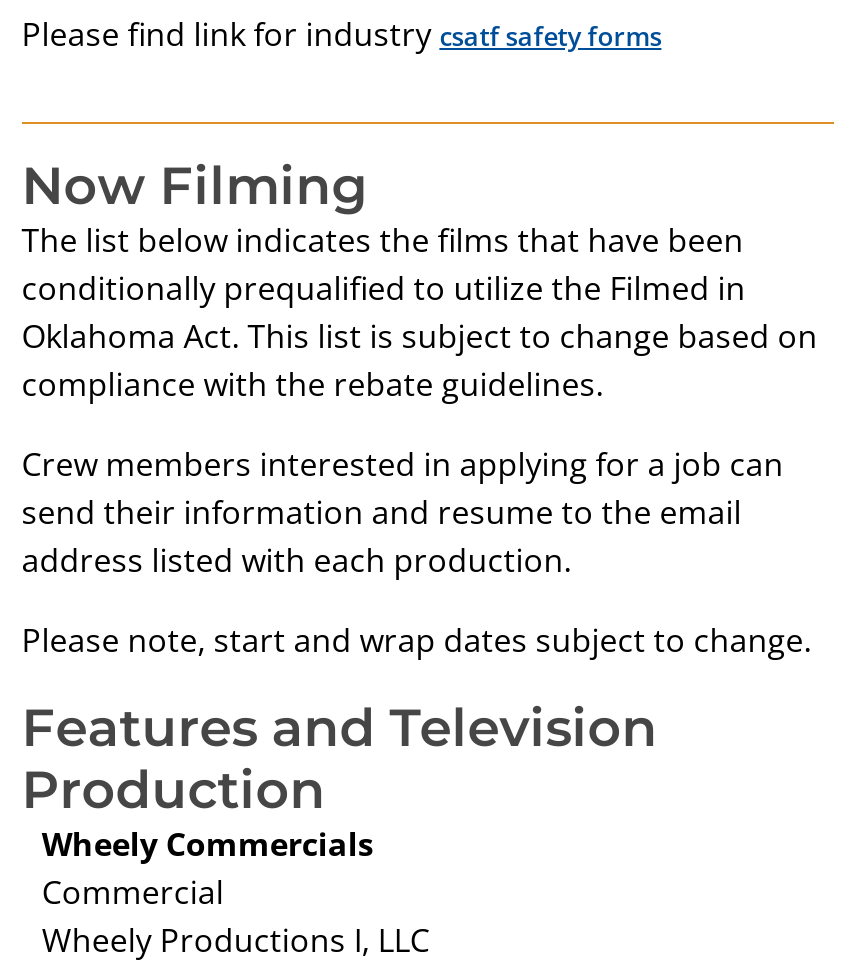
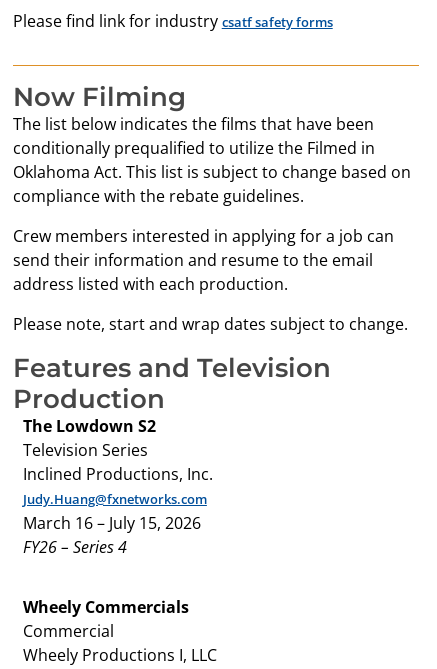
+ The Lowdown S2
+ Television Series
+ Inclined Productions, Inc.
+ Judy.Huang@fxnetworks.com
+ March 16 – July 15, 2026
+ FY26 – Series 4
